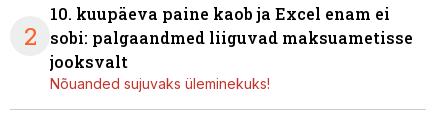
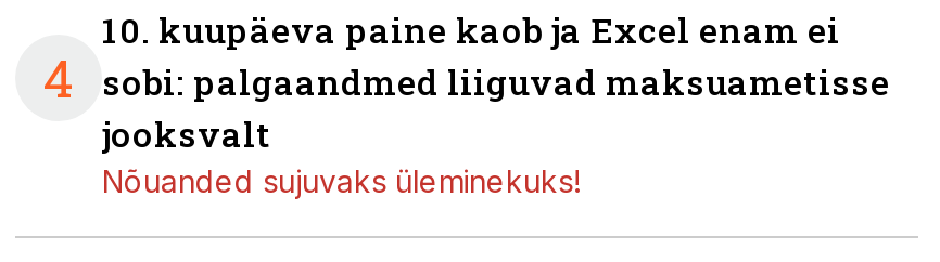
- 2 sobi: palgaandmed liiguvad maksuametisse
+ 4 sobi: palgaandmed liiguvad maksuametisse
